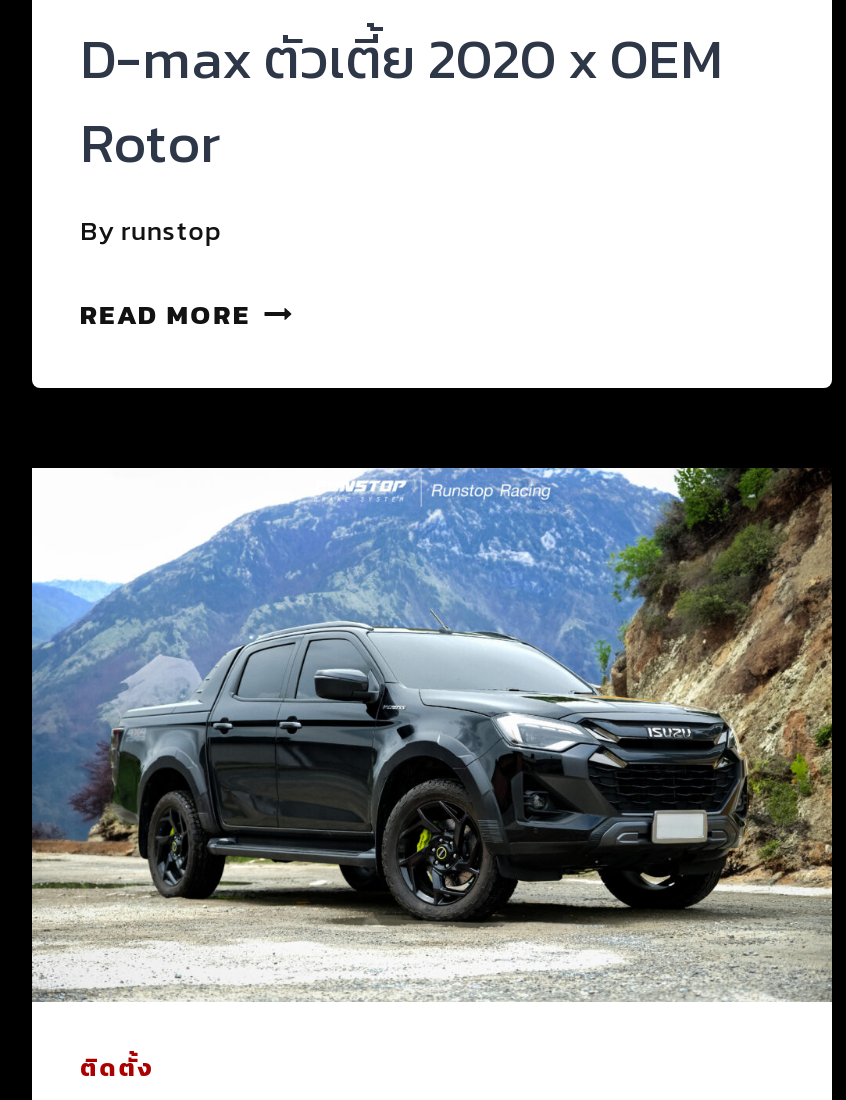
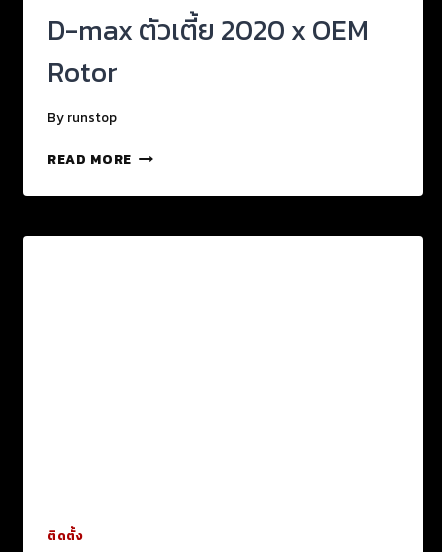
- [image]
